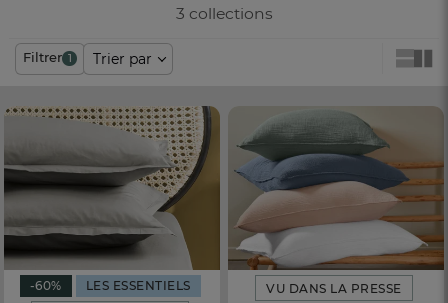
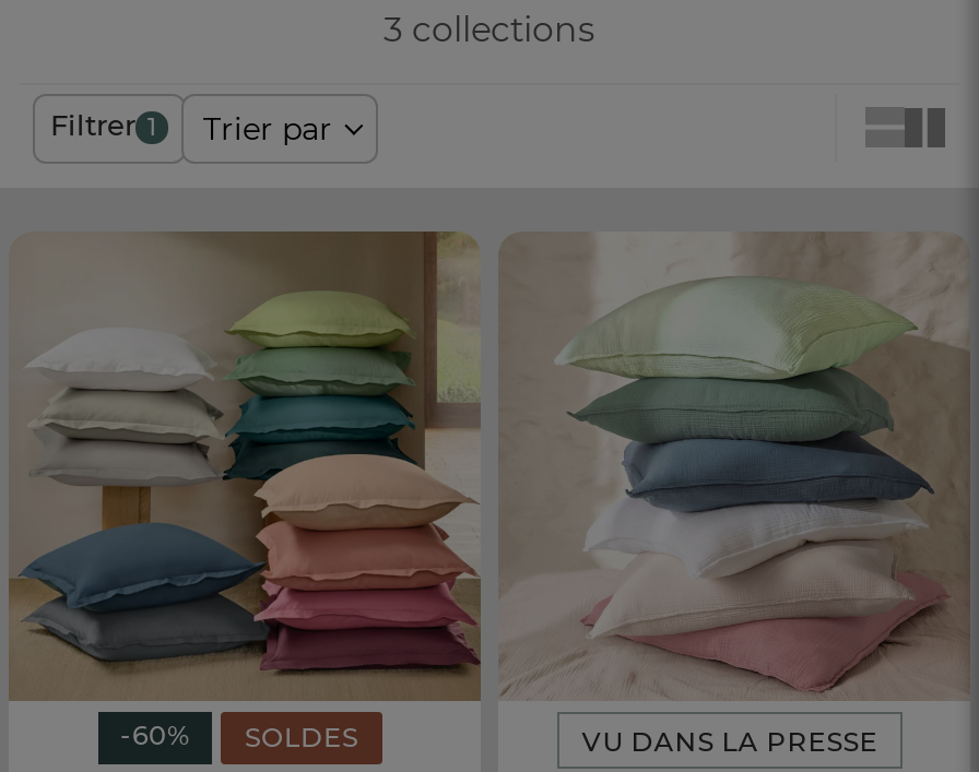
- [image]
- LES ESSENTIELS
+ [image]
+ SOLDES

- [image]
+ [image]
